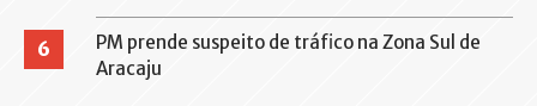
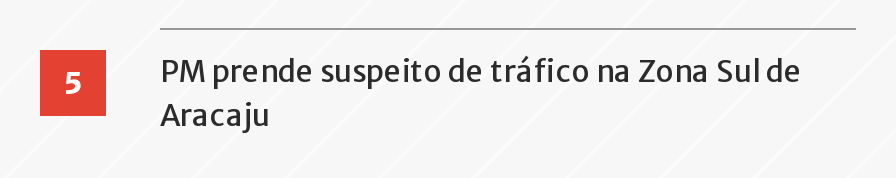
- 6
+ 5
